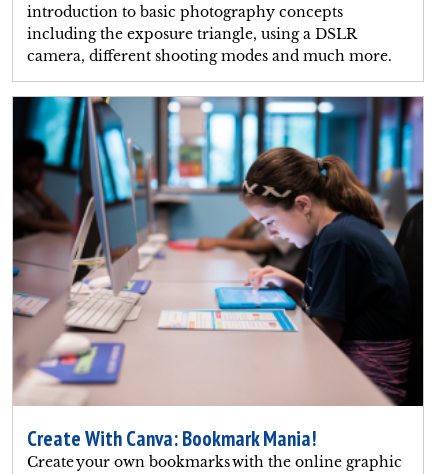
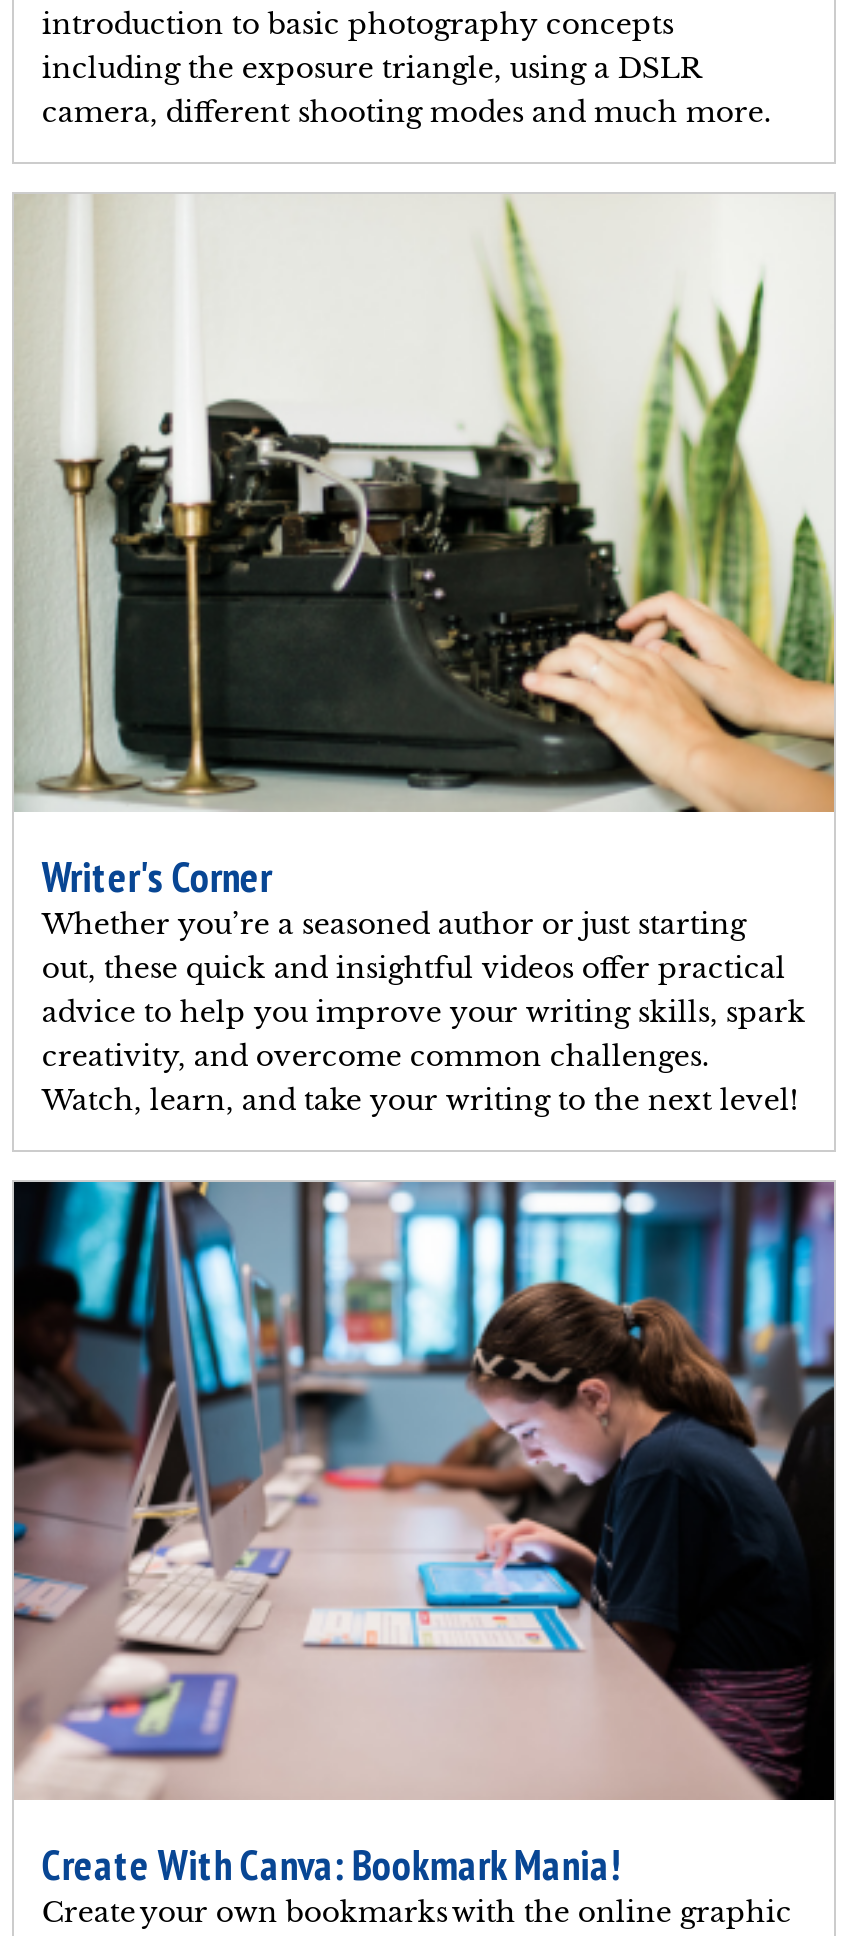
+ [image]
+ Writer's Corner
+ Whether you’re a seasoned author or just starting
+ out, these quick and insightful videos offer practical
+ advice to help you improve your writing skills, spark
+ creativity, and overcome common challenges.
+ Watch, learn, and take your writing to the next level!
